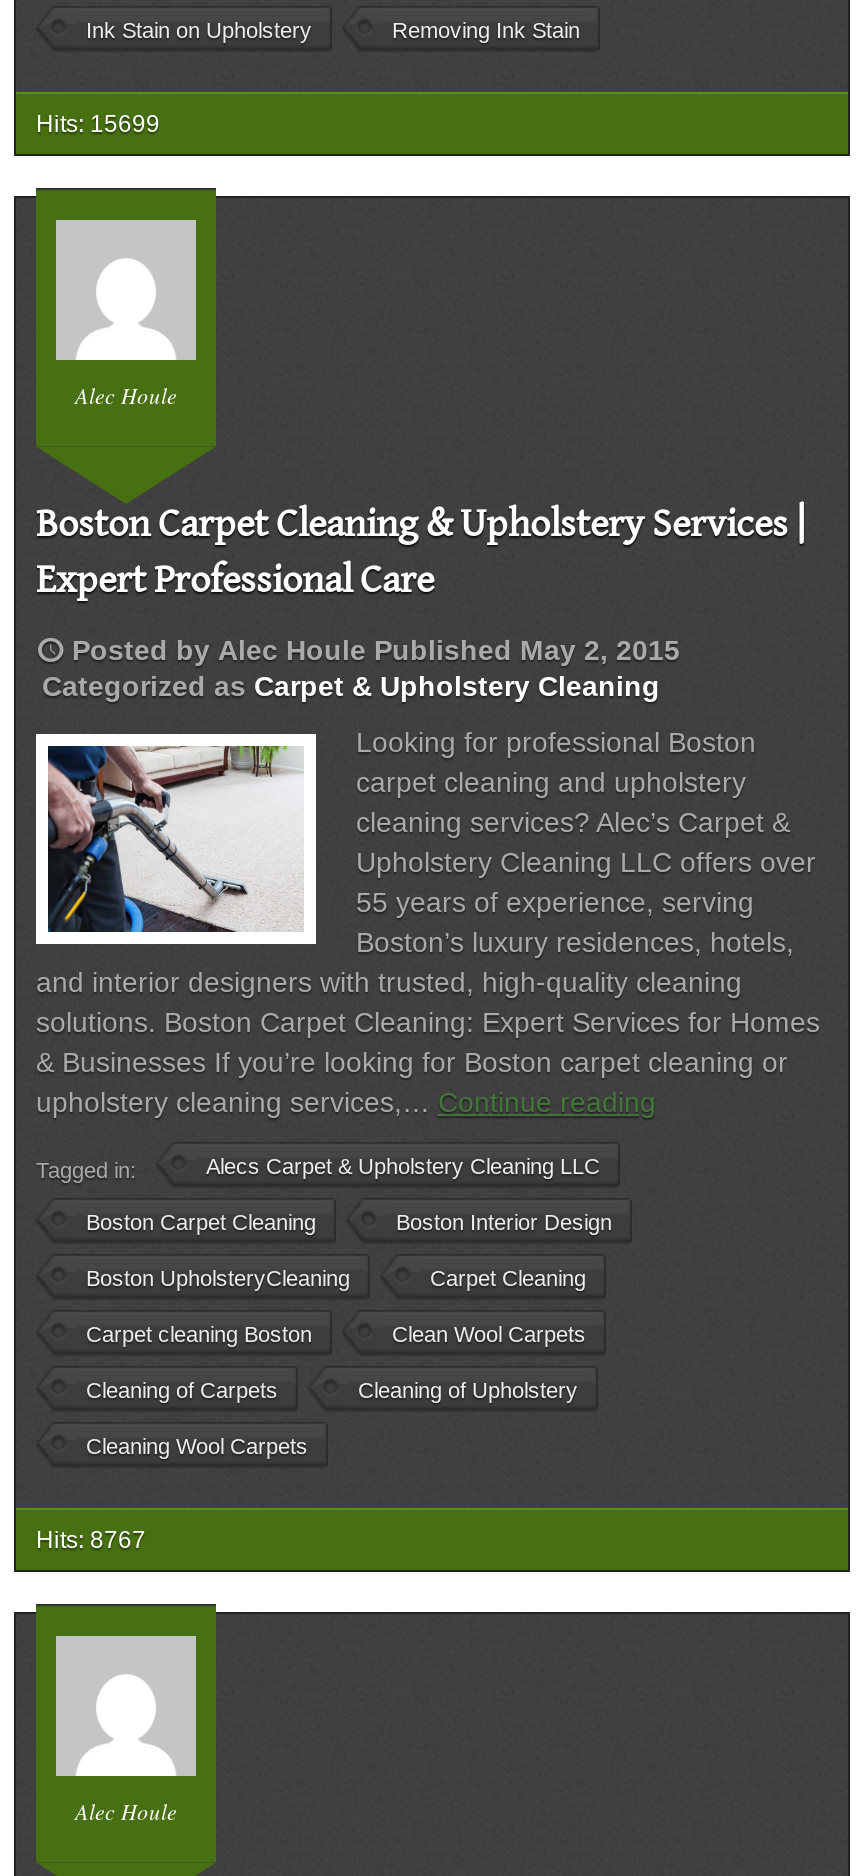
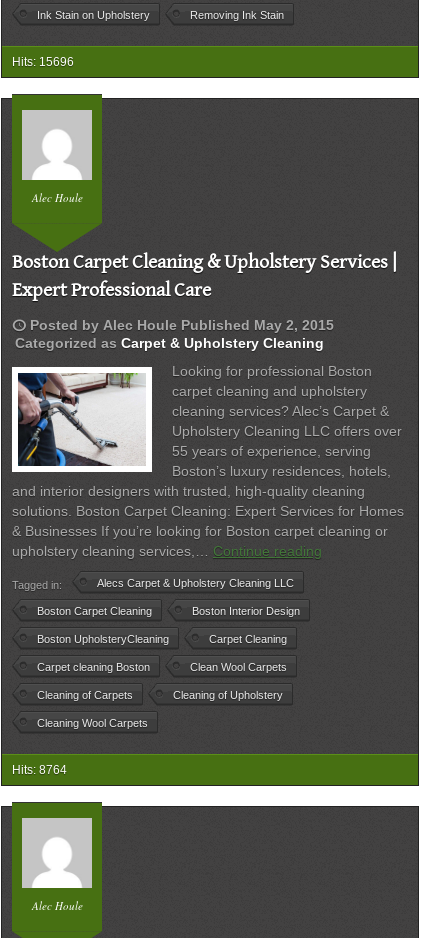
- Hits: 15699
+ Hits: 15696

- Hits: 8767
+ Hits: 8764
